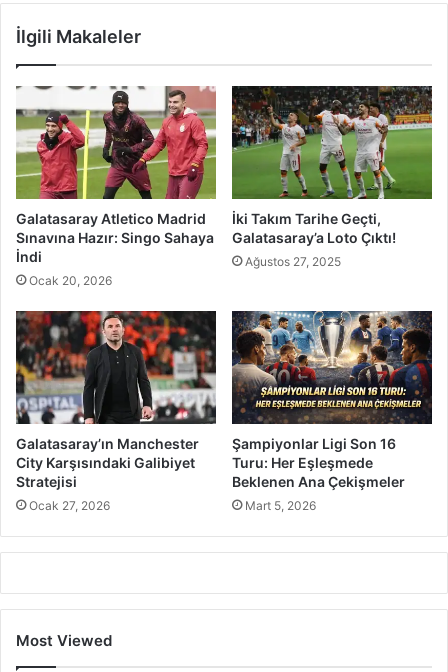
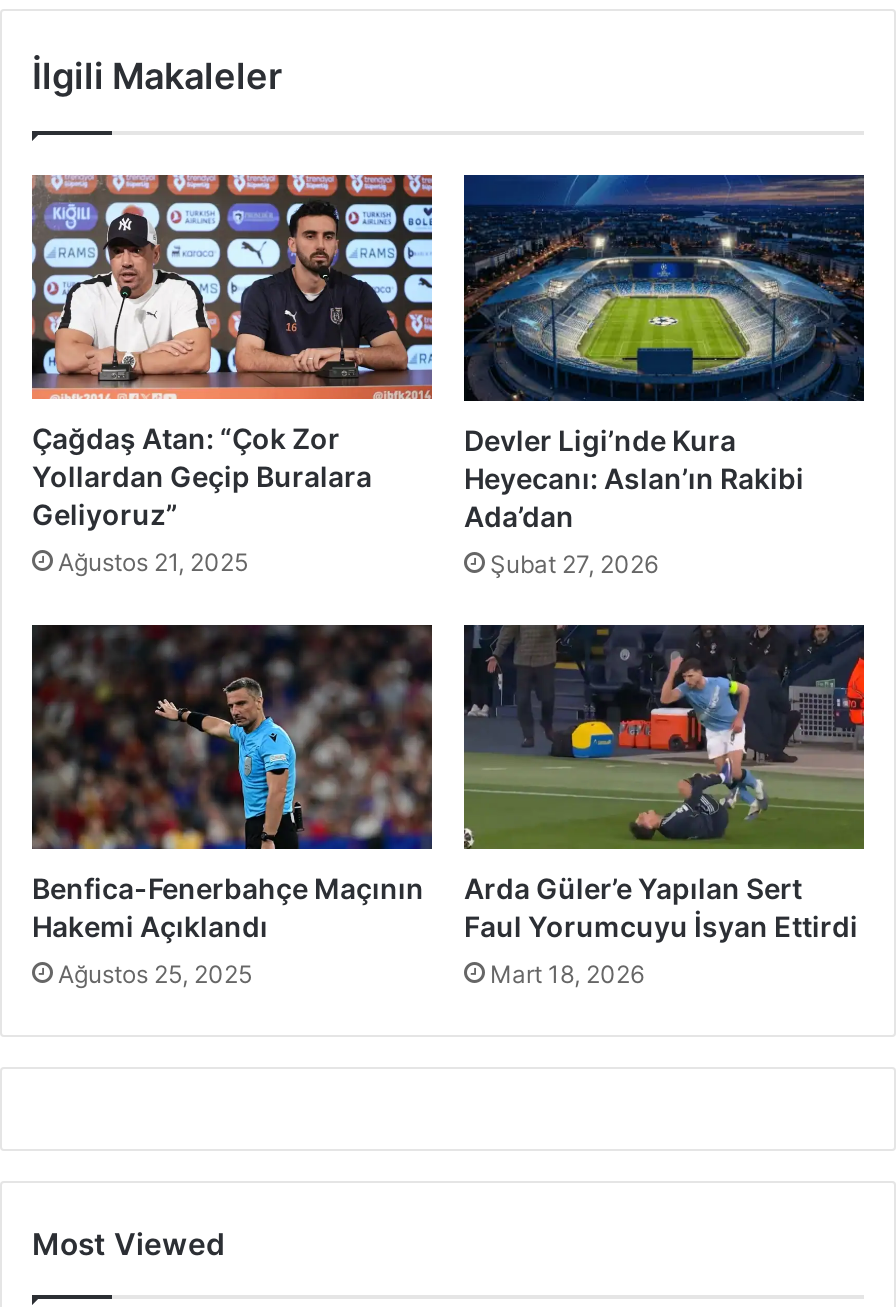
- [image]
- Galatasaray Atletico Madrid
- Sınavına Hazır: Singo Sahaya
- İndi
+ [image]
+ Çağdaş Atan: “Çok Zor
+ Yollardan Geçip Buralara
+ Geliyoruz”

- [image]
- İki Takım Tarihe Geçti,
- Galatasaray’a Loto Çıktı!
+ [image]
+ Devler Ligi’nde Kura
+ Heyecanı: Aslan’ın Rakibi
+ Ada’dan

- Ağustos 27, 2025
+ Şubat 27, 2026

- Ocak 20, 2026
+ Ağustos 21, 2025

- [image]
- Galatasaray’ın Manchester
- City Karşısındaki Galibiyet
- Stratejisi
+ [image]
+ Benfica-Fenerbahçe Maçının
+ Hakemi Açıklandı

- [image]
- Şampiyonlar Ligi Son 16
- Turu: Her Eşleşmede
- Beklenen Ana Çekişmeler
+ [image]
+ Arda Güler’e Yapılan Sert
+ Faul Yorumcuyu İsyan Ettirdi

- Ocak 27, 2026
+ Ağustos 25, 2025

- Mart 5, 2026
+ Mart 18, 2026
